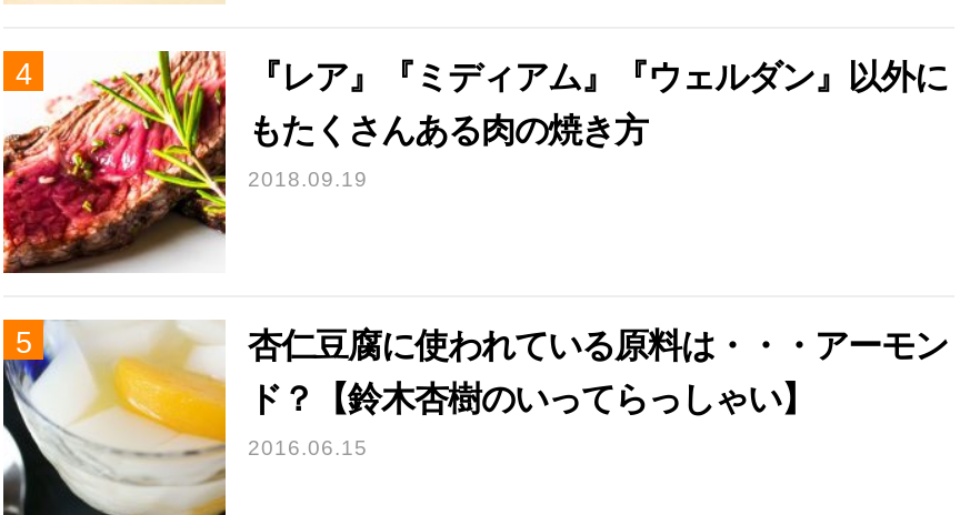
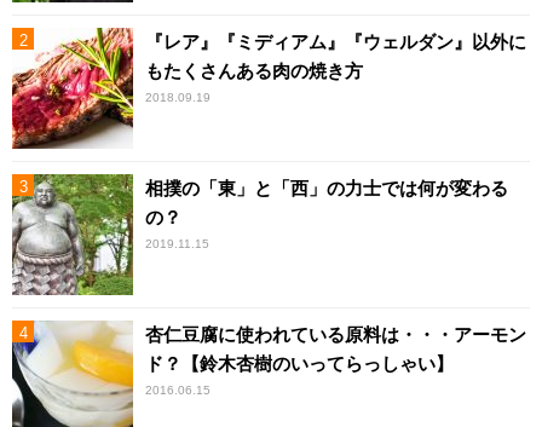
+ [image]
+ 相撲の「東」と「西」の力士では何が変わる
+ の？
+ 2019.11.15
